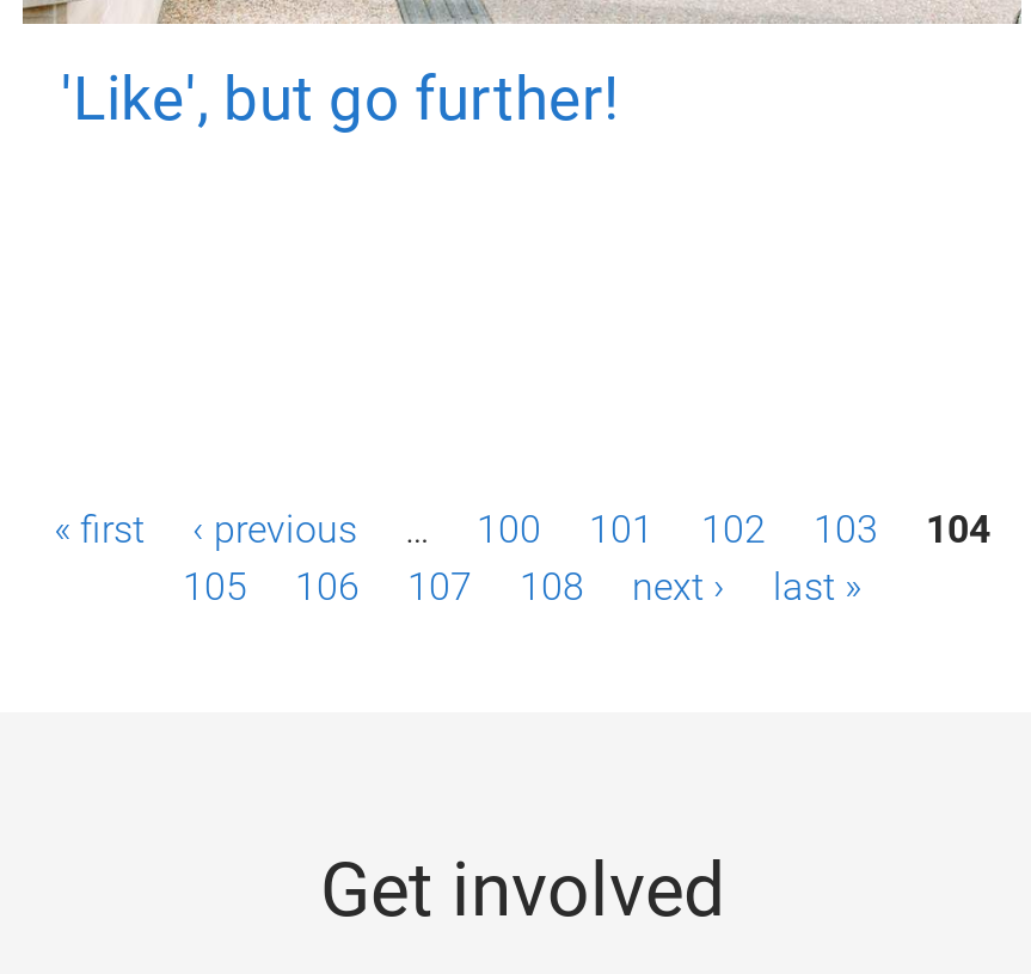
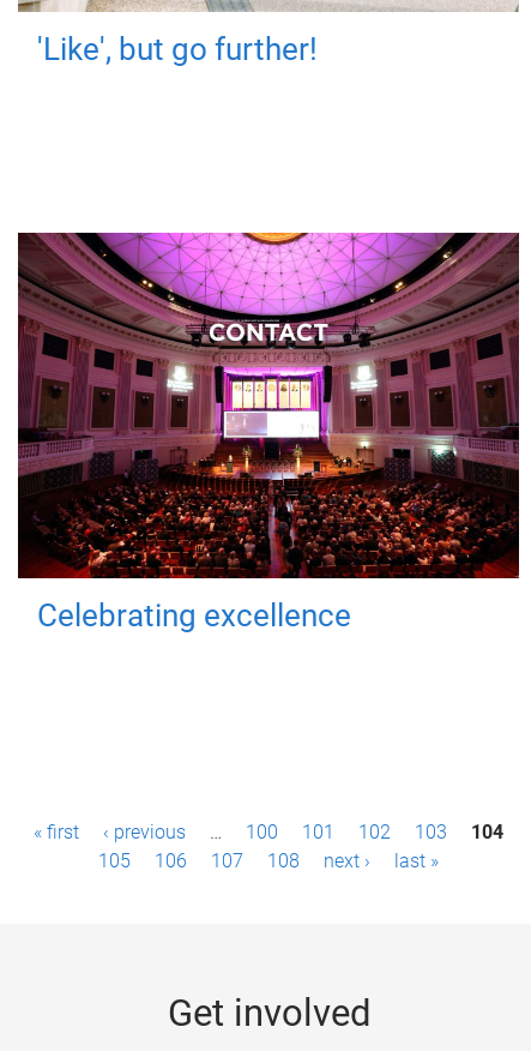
+ [image]
+ Celebrating excellence
